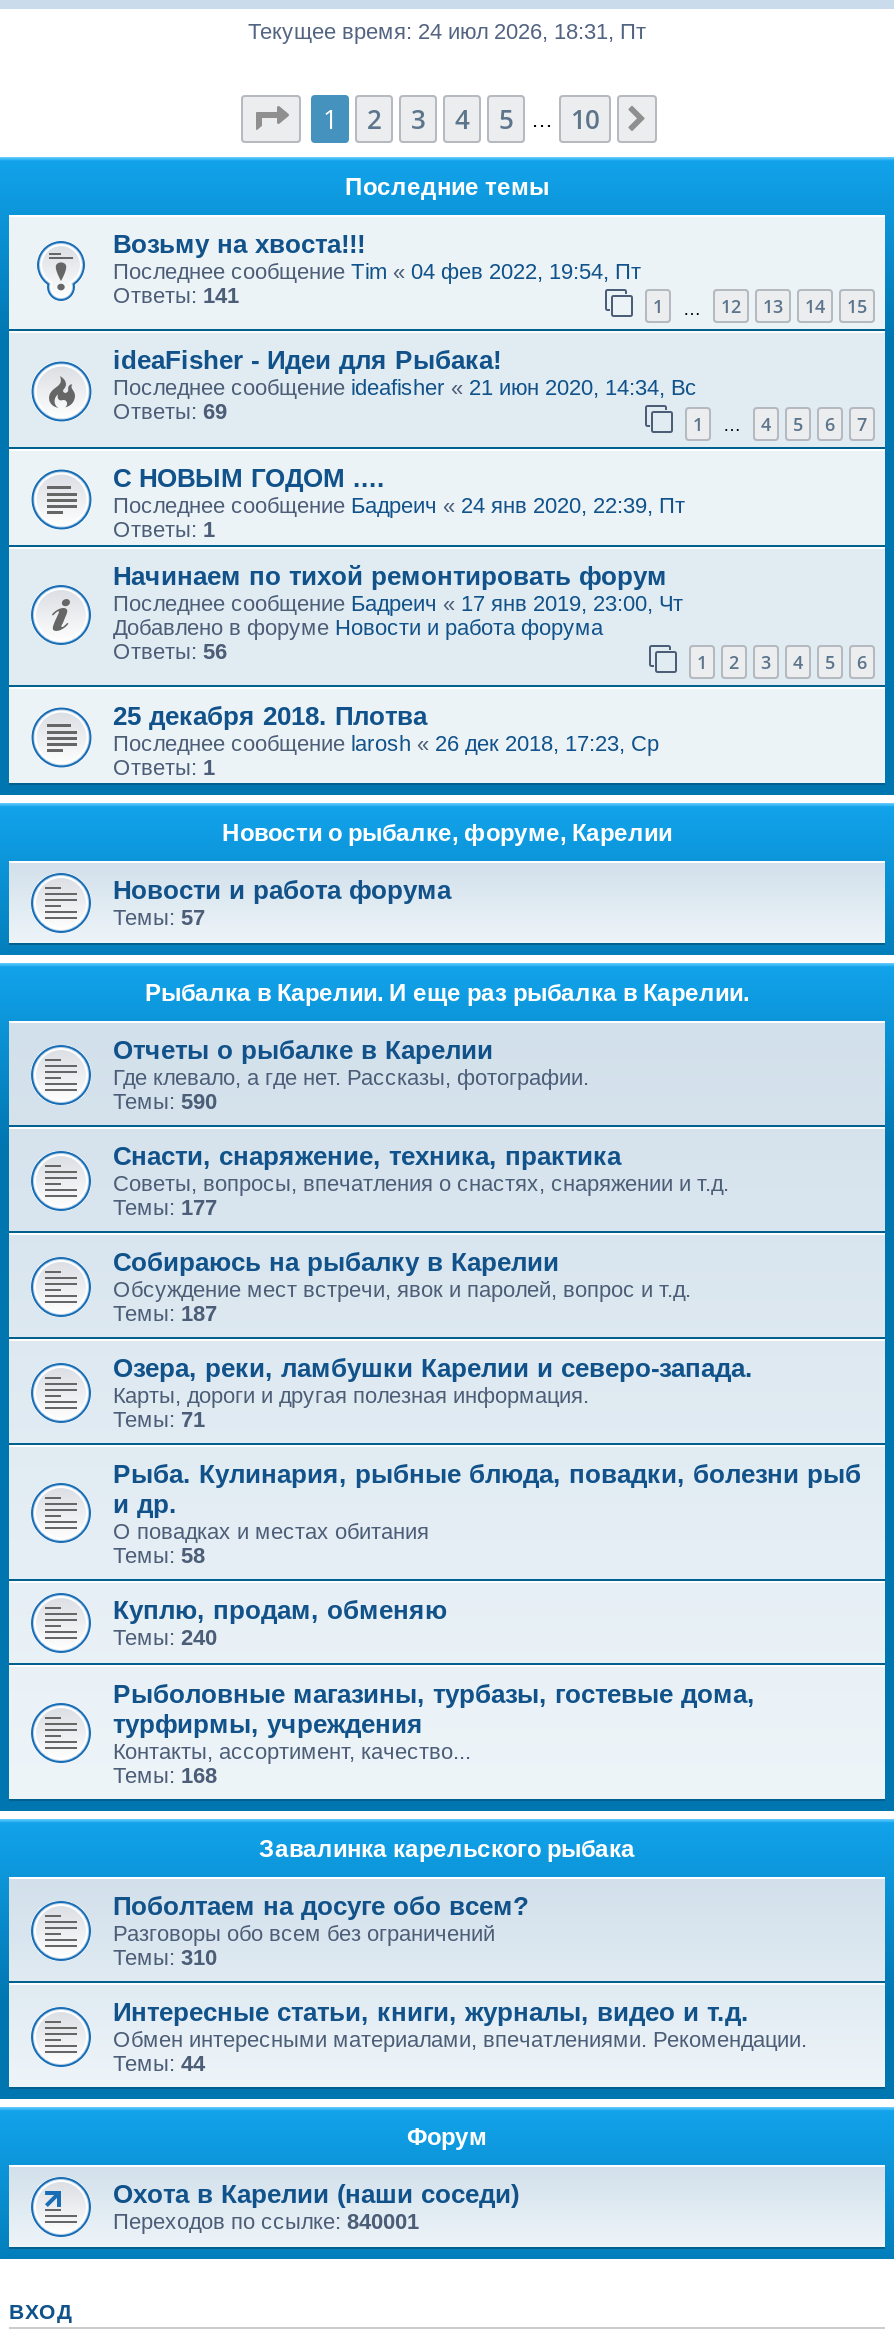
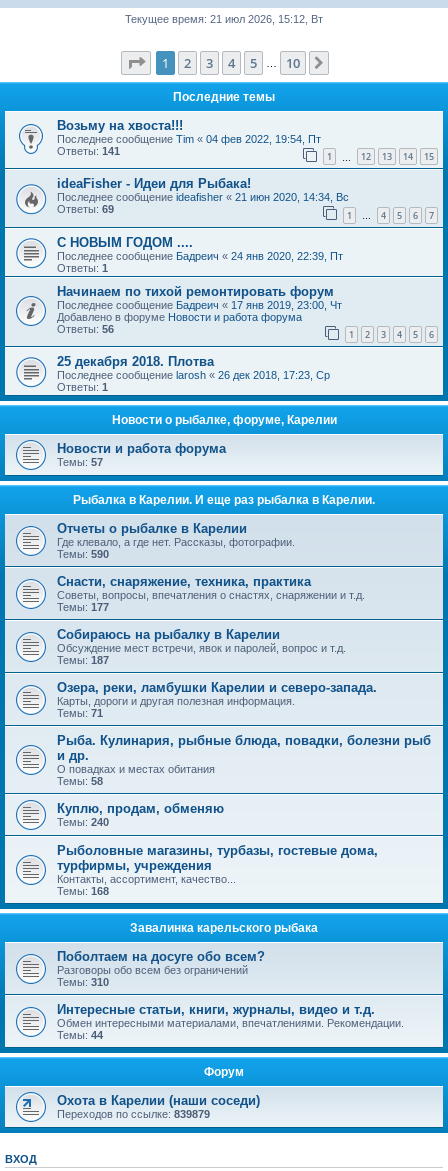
- Текущее время: 24 июл 2026, 18:31, Пт
+ Текущее время: 21 июл 2026, 15:12, Вт

- Переходов по ссылке:840001
+ Переходов по ссылке:839879
